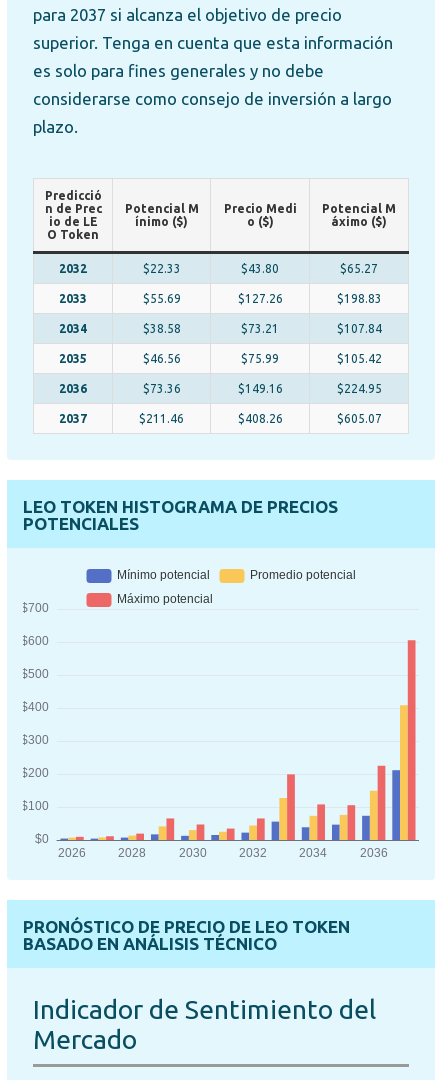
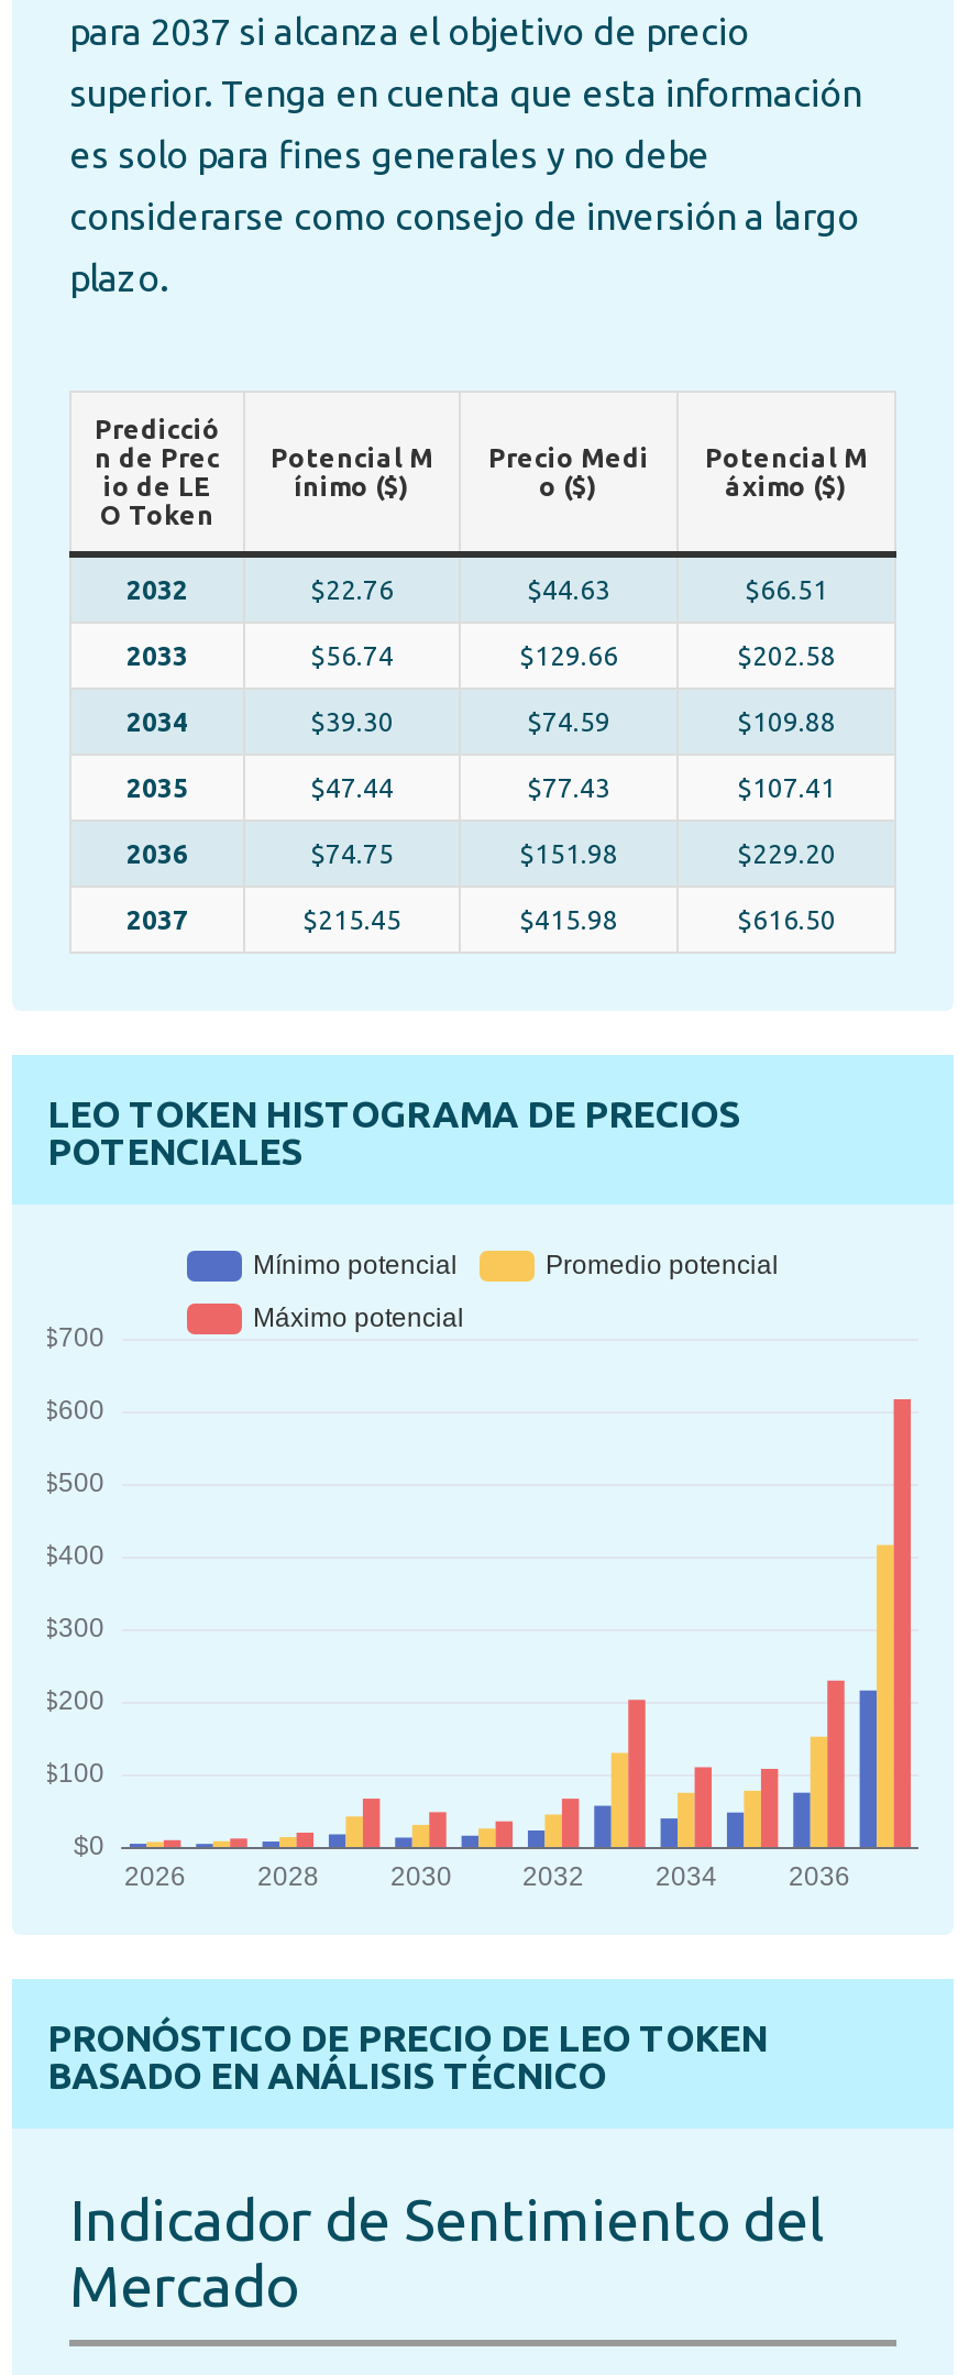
- $22.33
+ $22.76

- $43.80
+ $44.63

- $65.27
+ $66.51

- $55.69
+ $56.74

- $127.26
+ $129.66

- $198.83
+ $202.58

- $38.58
+ $39.30

- $73.21
+ $74.59

- $107.84
+ $109.88

- $46.56
+ $47.44

- $75.99
+ $77.43

- $105.42
+ $107.41

- $73.36
+ $74.75

- $149.16
+ $151.98

- $224.95
+ $229.20

- $211.46
+ $215.45

- $408.26
+ $415.98

- $605.07
+ $616.50
